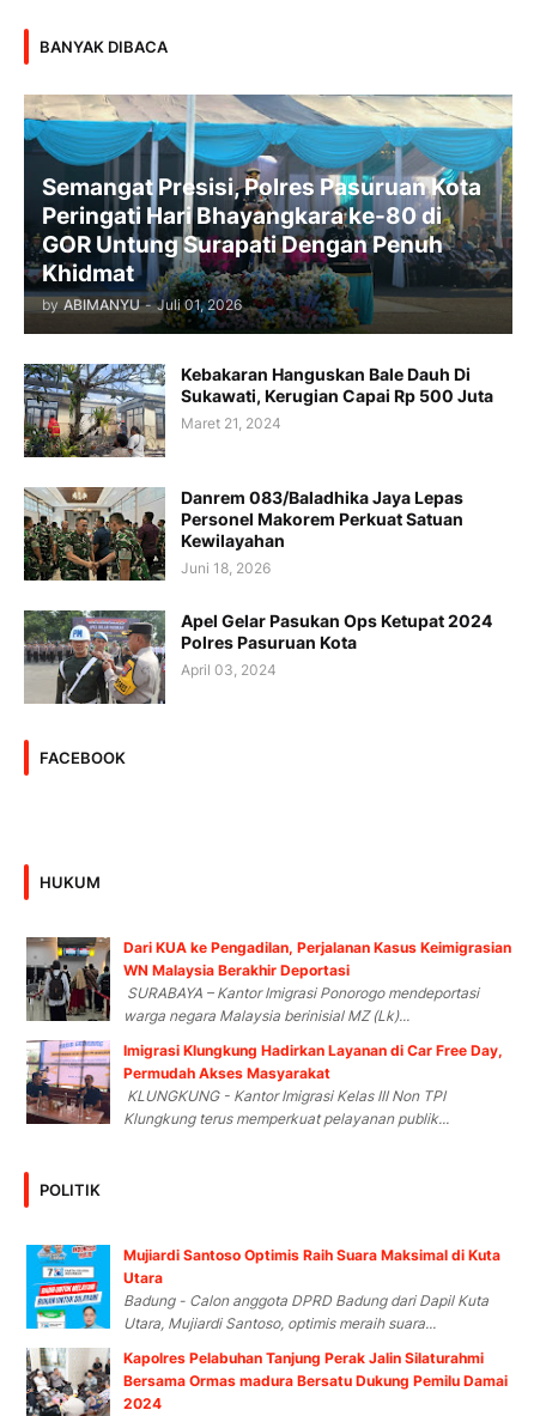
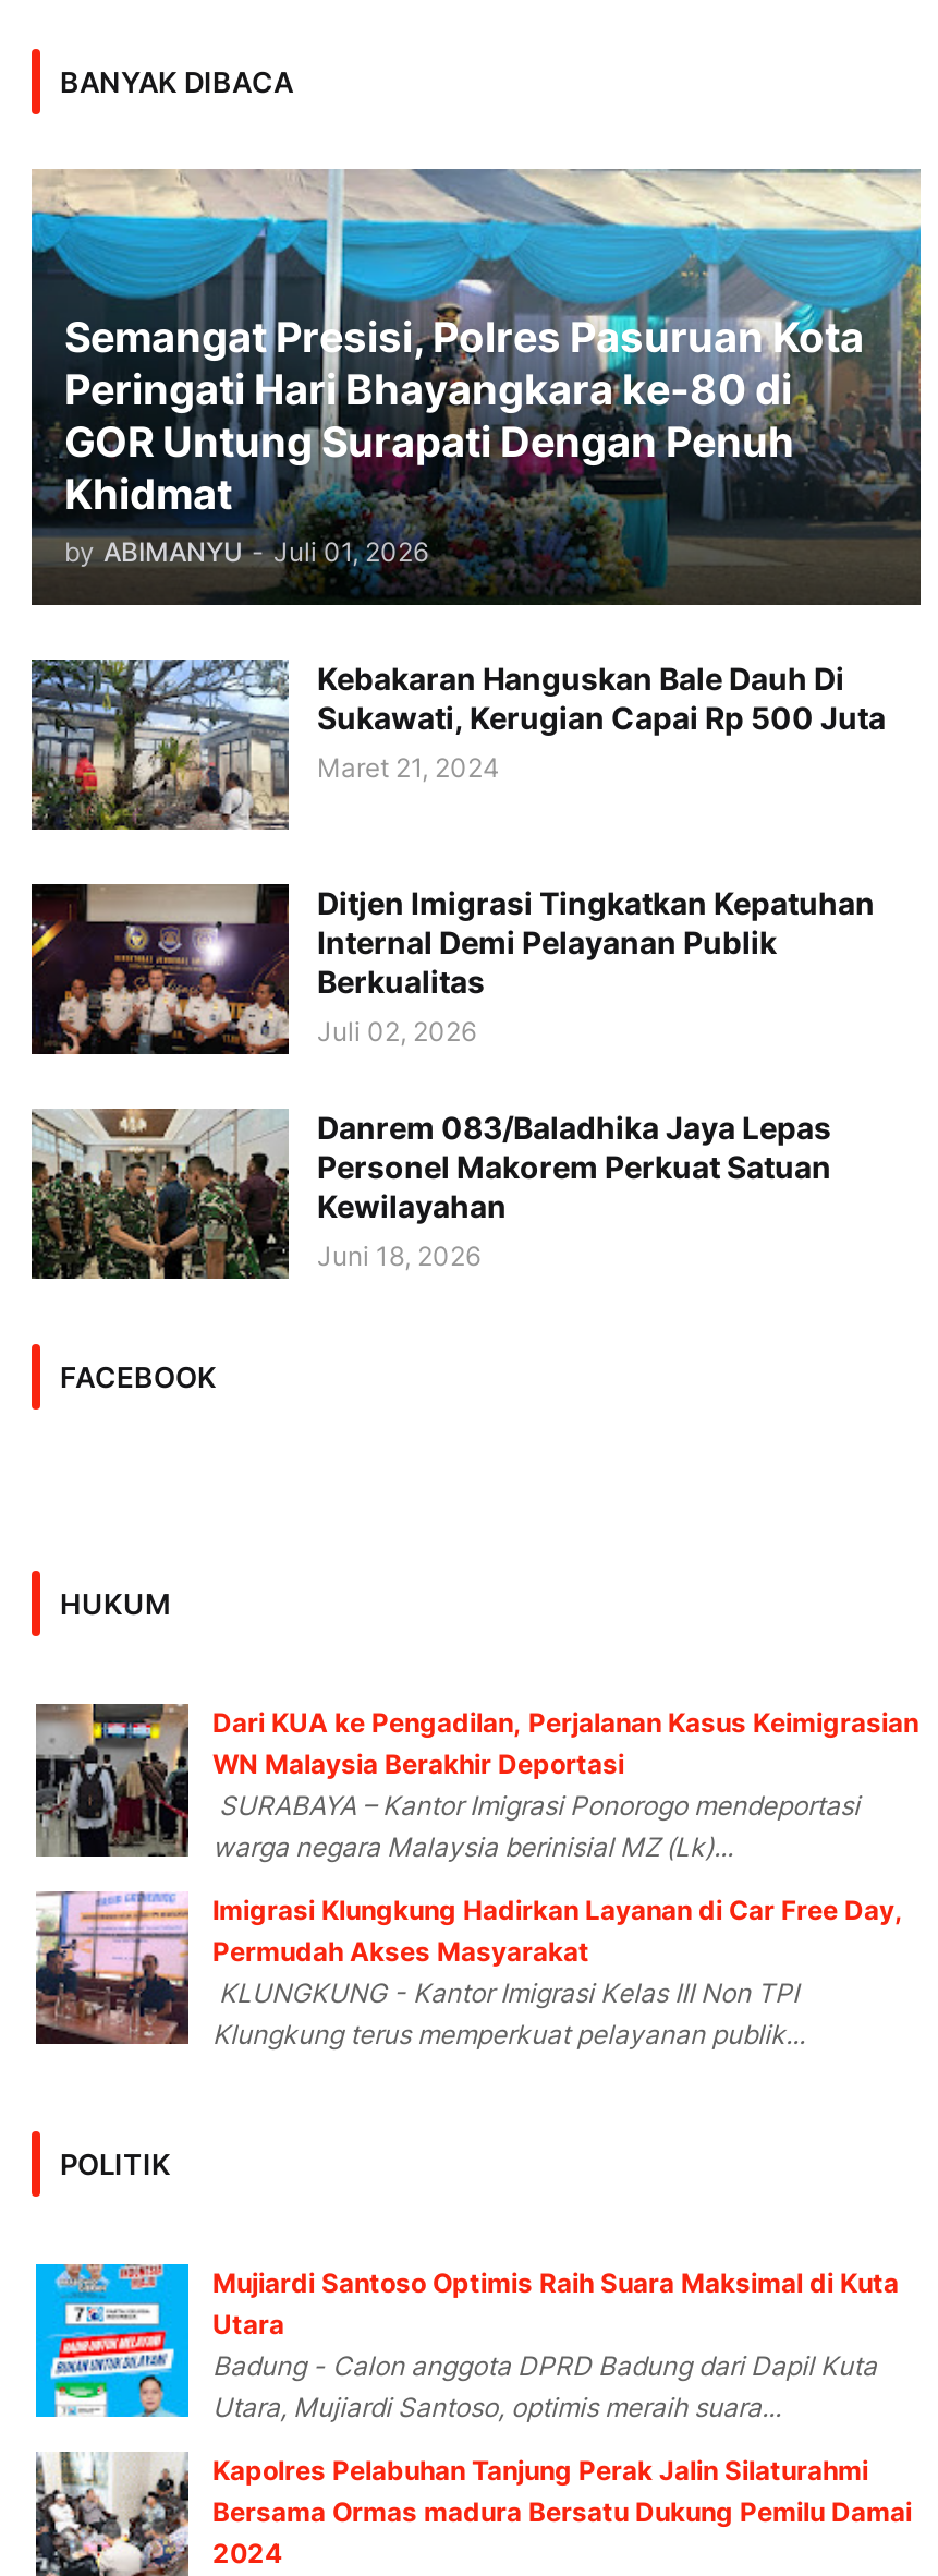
+ [image]
+ Ditjen Imigrasi Tingkatkan Kepatuhan
+ Internal Demi Pelayanan Publik
+ Berkualitas
+ Juli 02, 2026

moved down: [image] | Danrem 083/Baladhika Jaya Lepas | Personel Makorem Perkuat Satuan | Kewilayahan | Juni 18, 2026

- [image]
- Apel Gelar Pasukan Ops Ketupat 2024
- Polres Pasuruan Kota
- April 03, 2024
